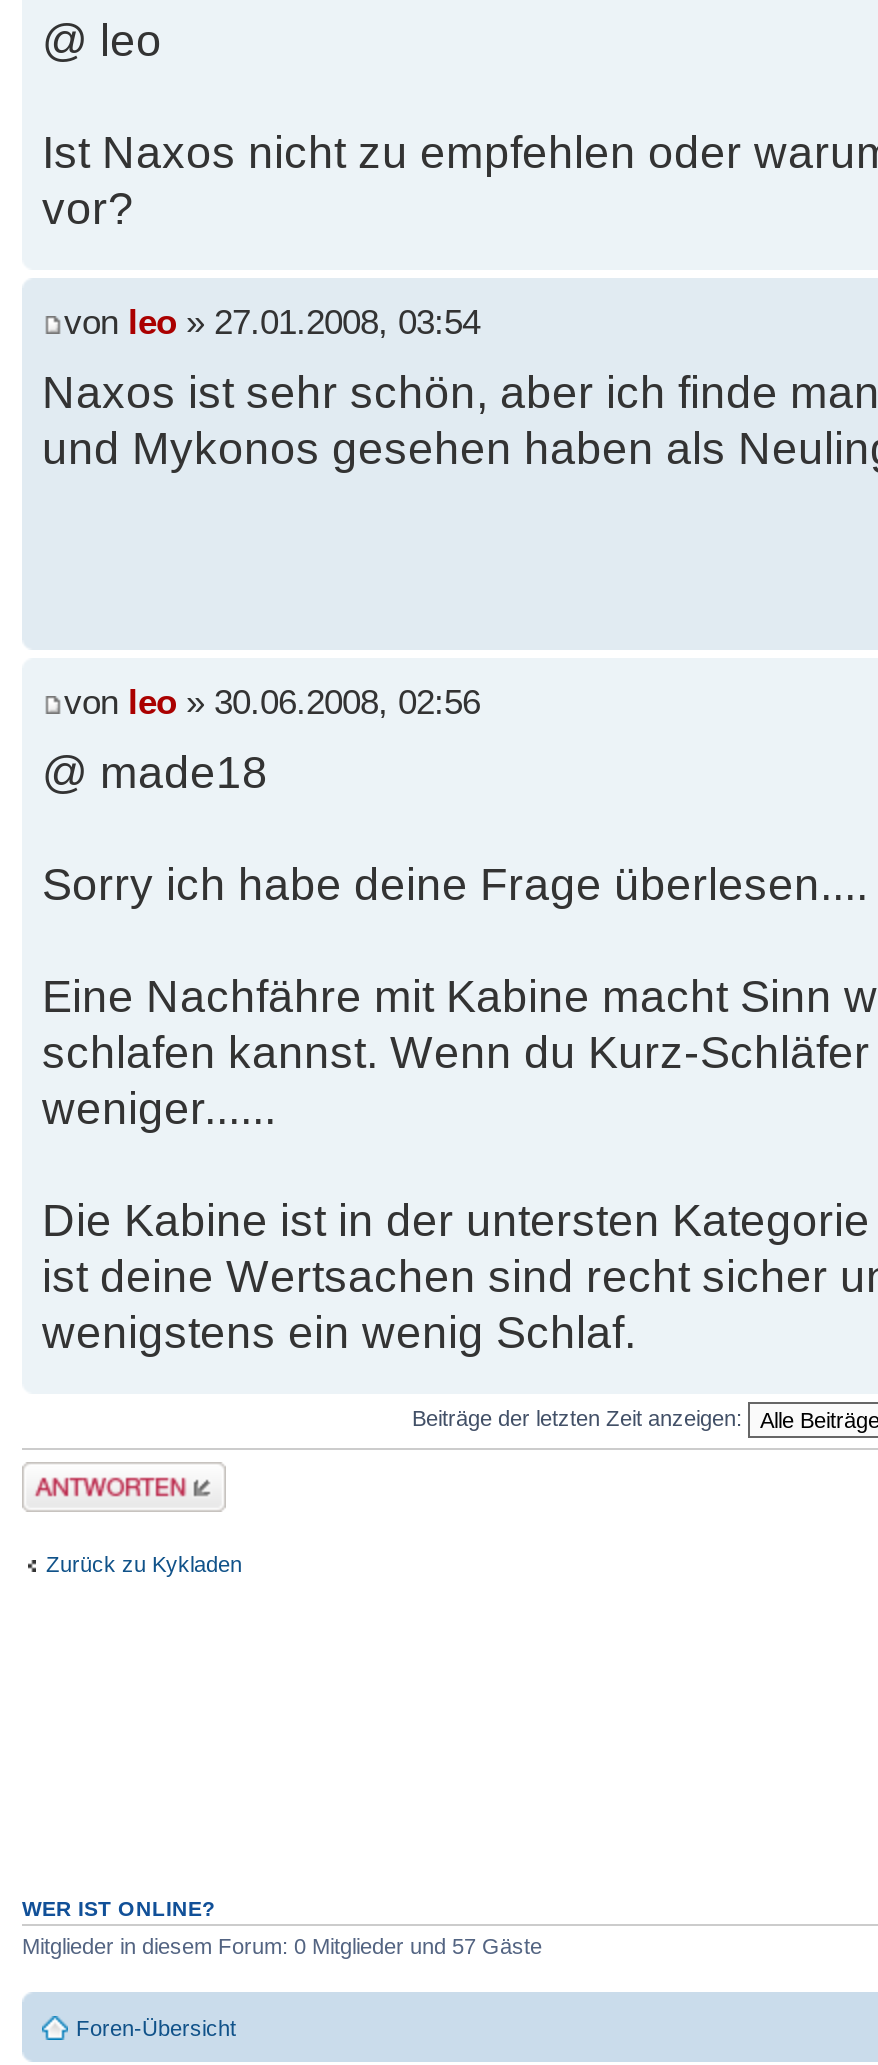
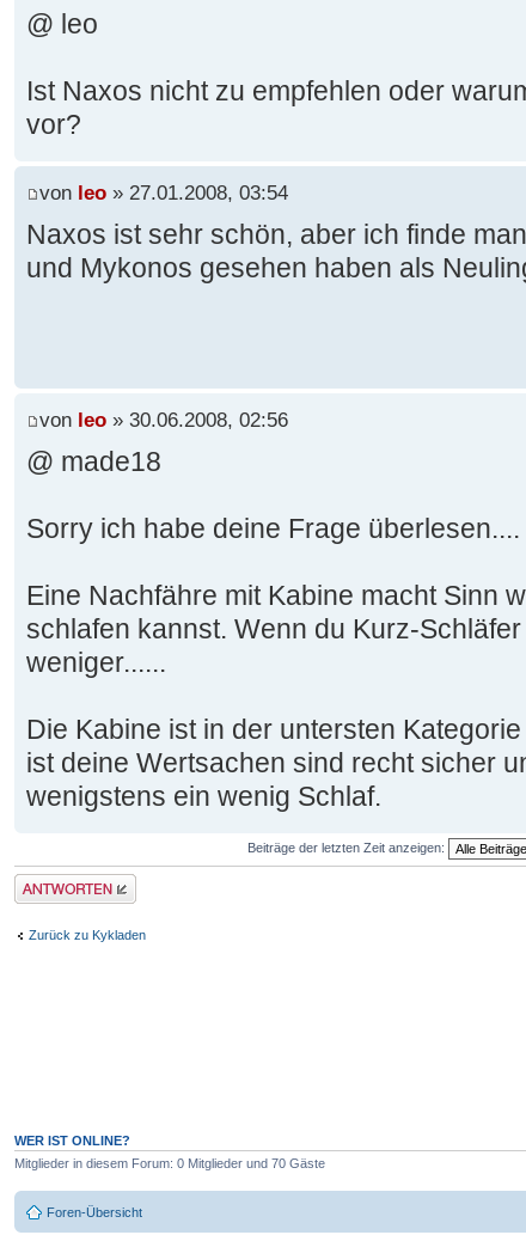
- Mitglieder in diesem Forum: 0 Mitglieder und 57 Gäste
+ Mitglieder in diesem Forum: 0 Mitglieder und 70 Gäste
